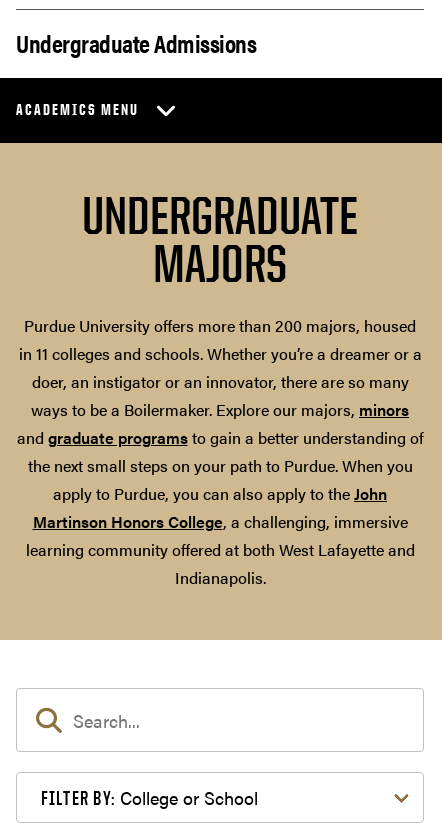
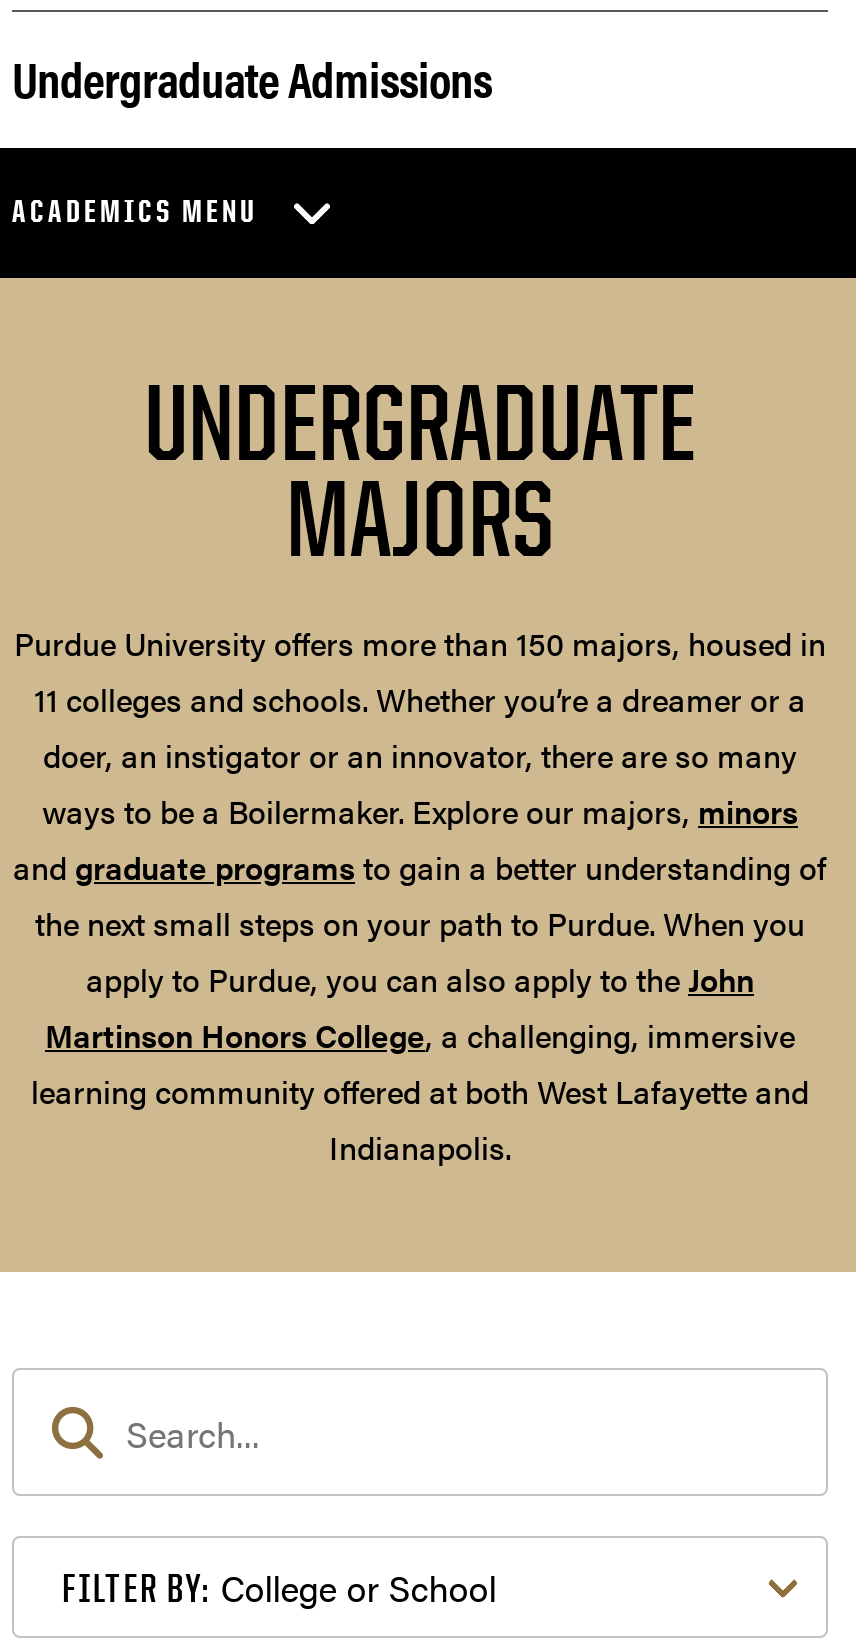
- Purdue University offers more than 200 majors, housed
- in 11 colleges and schools. Whether you’re a dreamer or a
+ Purdue University offers more than 150 majors, housed in
+ 11 colleges and schools. Whether you’re a dreamer or a
